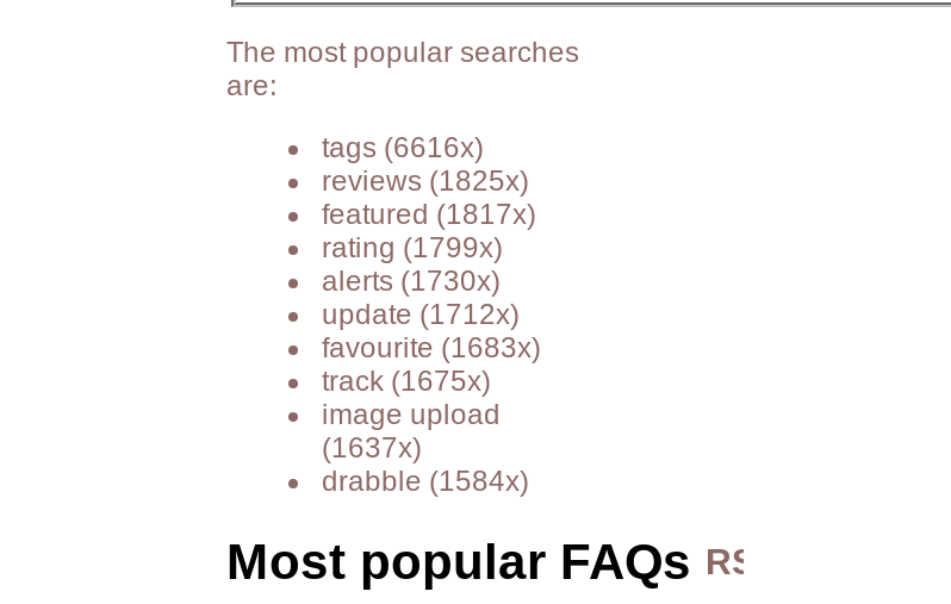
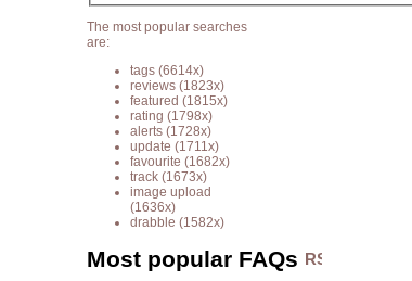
- tags (6616x)
+ tags (6614x)

- reviews (1825x)
+ reviews (1823x)

- featured (1817x)
+ featured (1815x)

- rating (1799x)
+ rating (1798x)

- alerts (1730x)
+ alerts (1728x)

- update (1712x)
+ update (1711x)

- favourite (1683x)
+ favourite (1682x)

- track (1675x)
+ track (1673x)

- (1637x)
- drabble (1584x)
+ (1636x)
+ drabble (1582x)
